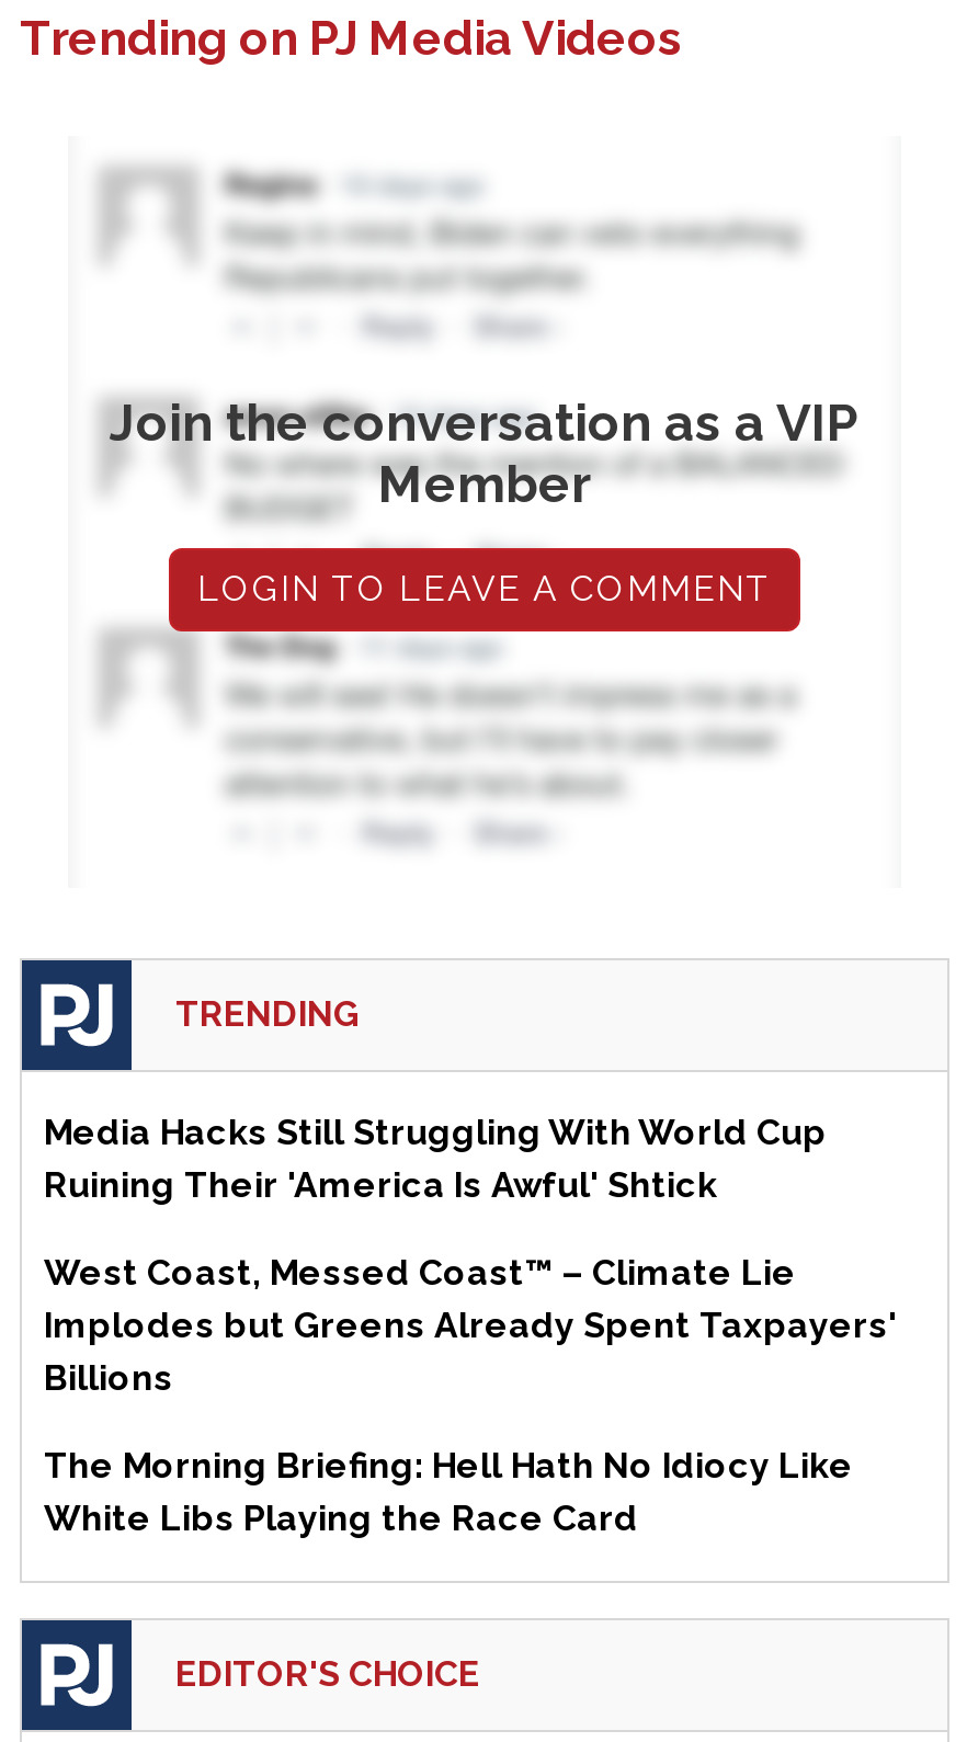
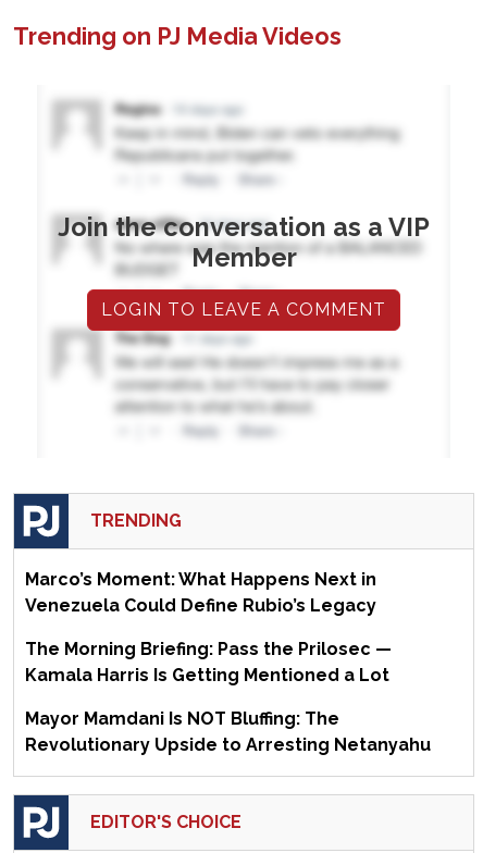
- Media Hacks Still Struggling With World Cup
- Ruining Their 'America Is Awful' Shtick
+ Marco’s Moment: What Happens Next in
+ Venezuela Could Define Rubio’s Legacy

- West Coast, Messed Coast™ – Climate Lie
- Implodes but Greens Already Spent Taxpayers'
- Billions
+ The Morning Briefing: Pass the Prilosec —
+ Kamala Harris Is Getting Mentioned a Lot

- The Morning Briefing: Hell Hath No Idiocy Like
- White Libs Playing the Race Card
+ Mayor Mamdani Is NOT Bluffing: The
+ Revolutionary Upside to Arresting Netanyahu
